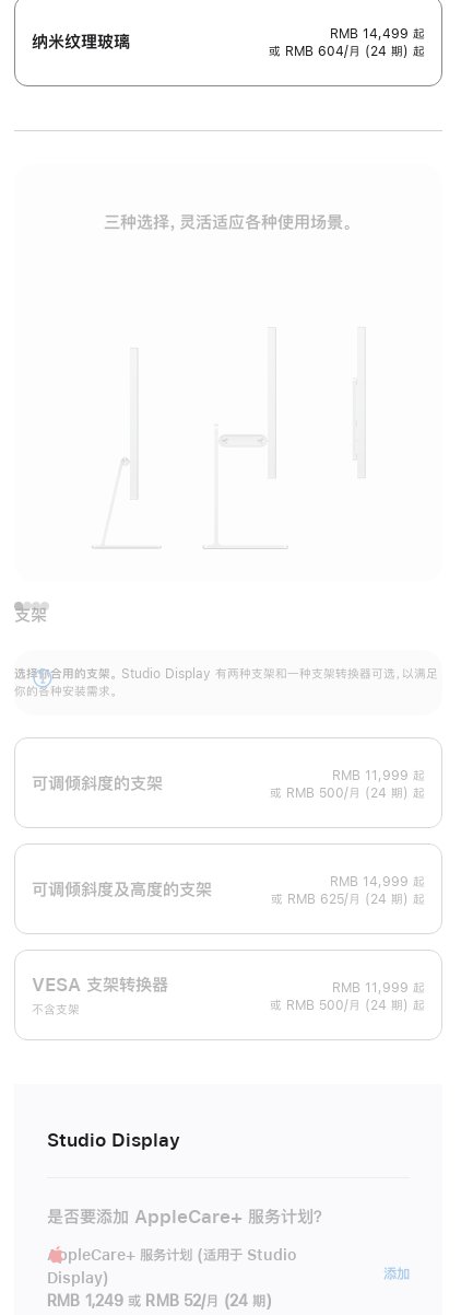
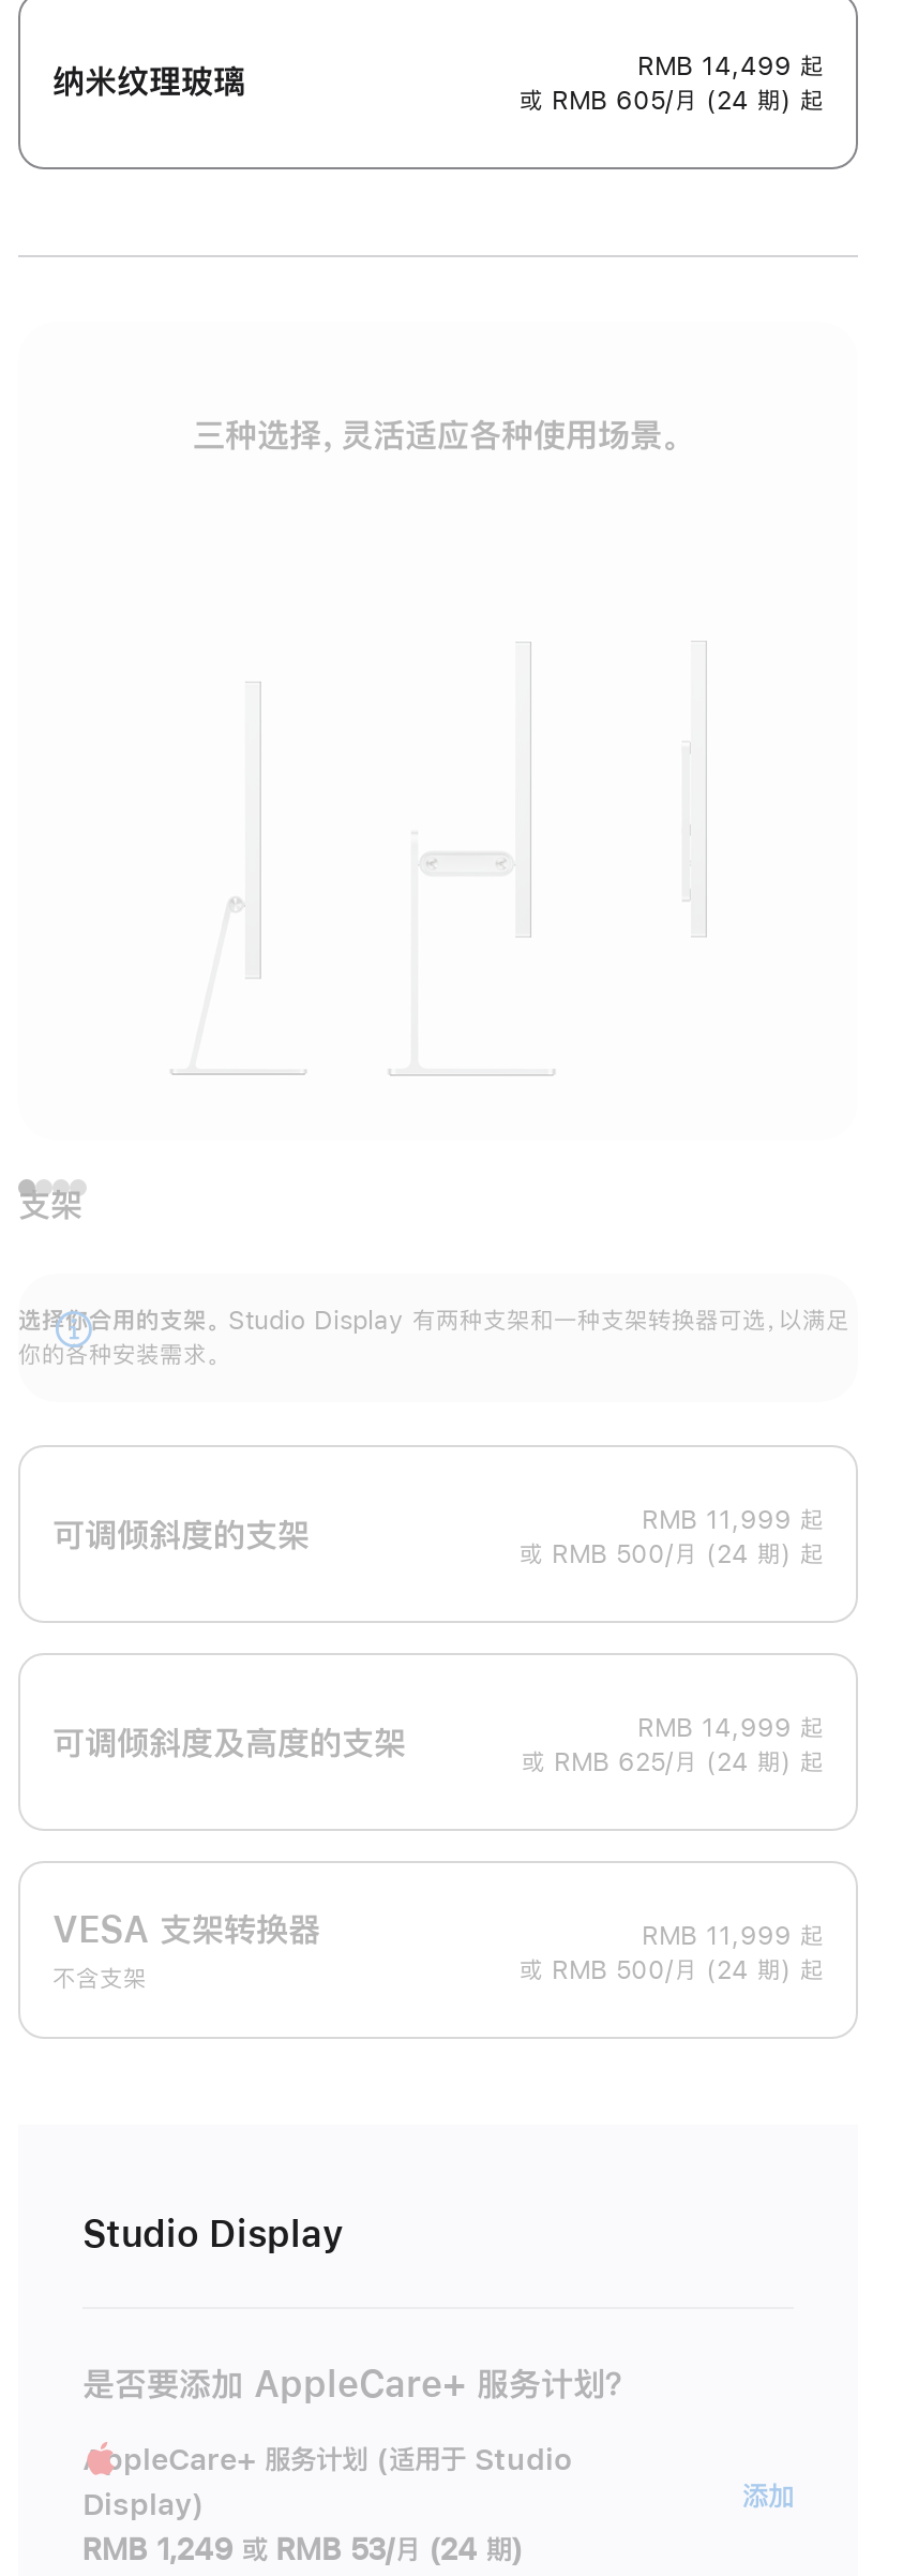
- 或 RMB 604/月 (24 期) 起
+ 或 RMB 605/月 (24 期) 起

- RMB 1,249 或 RMB 52/月 (24 期)
+ RMB 1,249 或 RMB 53/月 (24 期)
